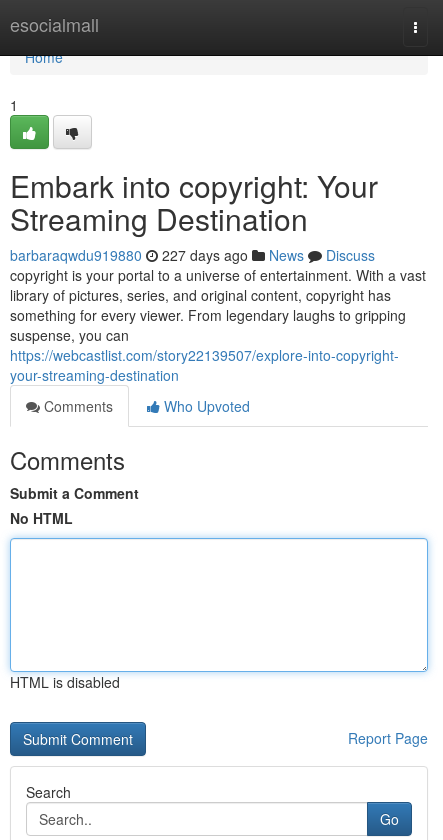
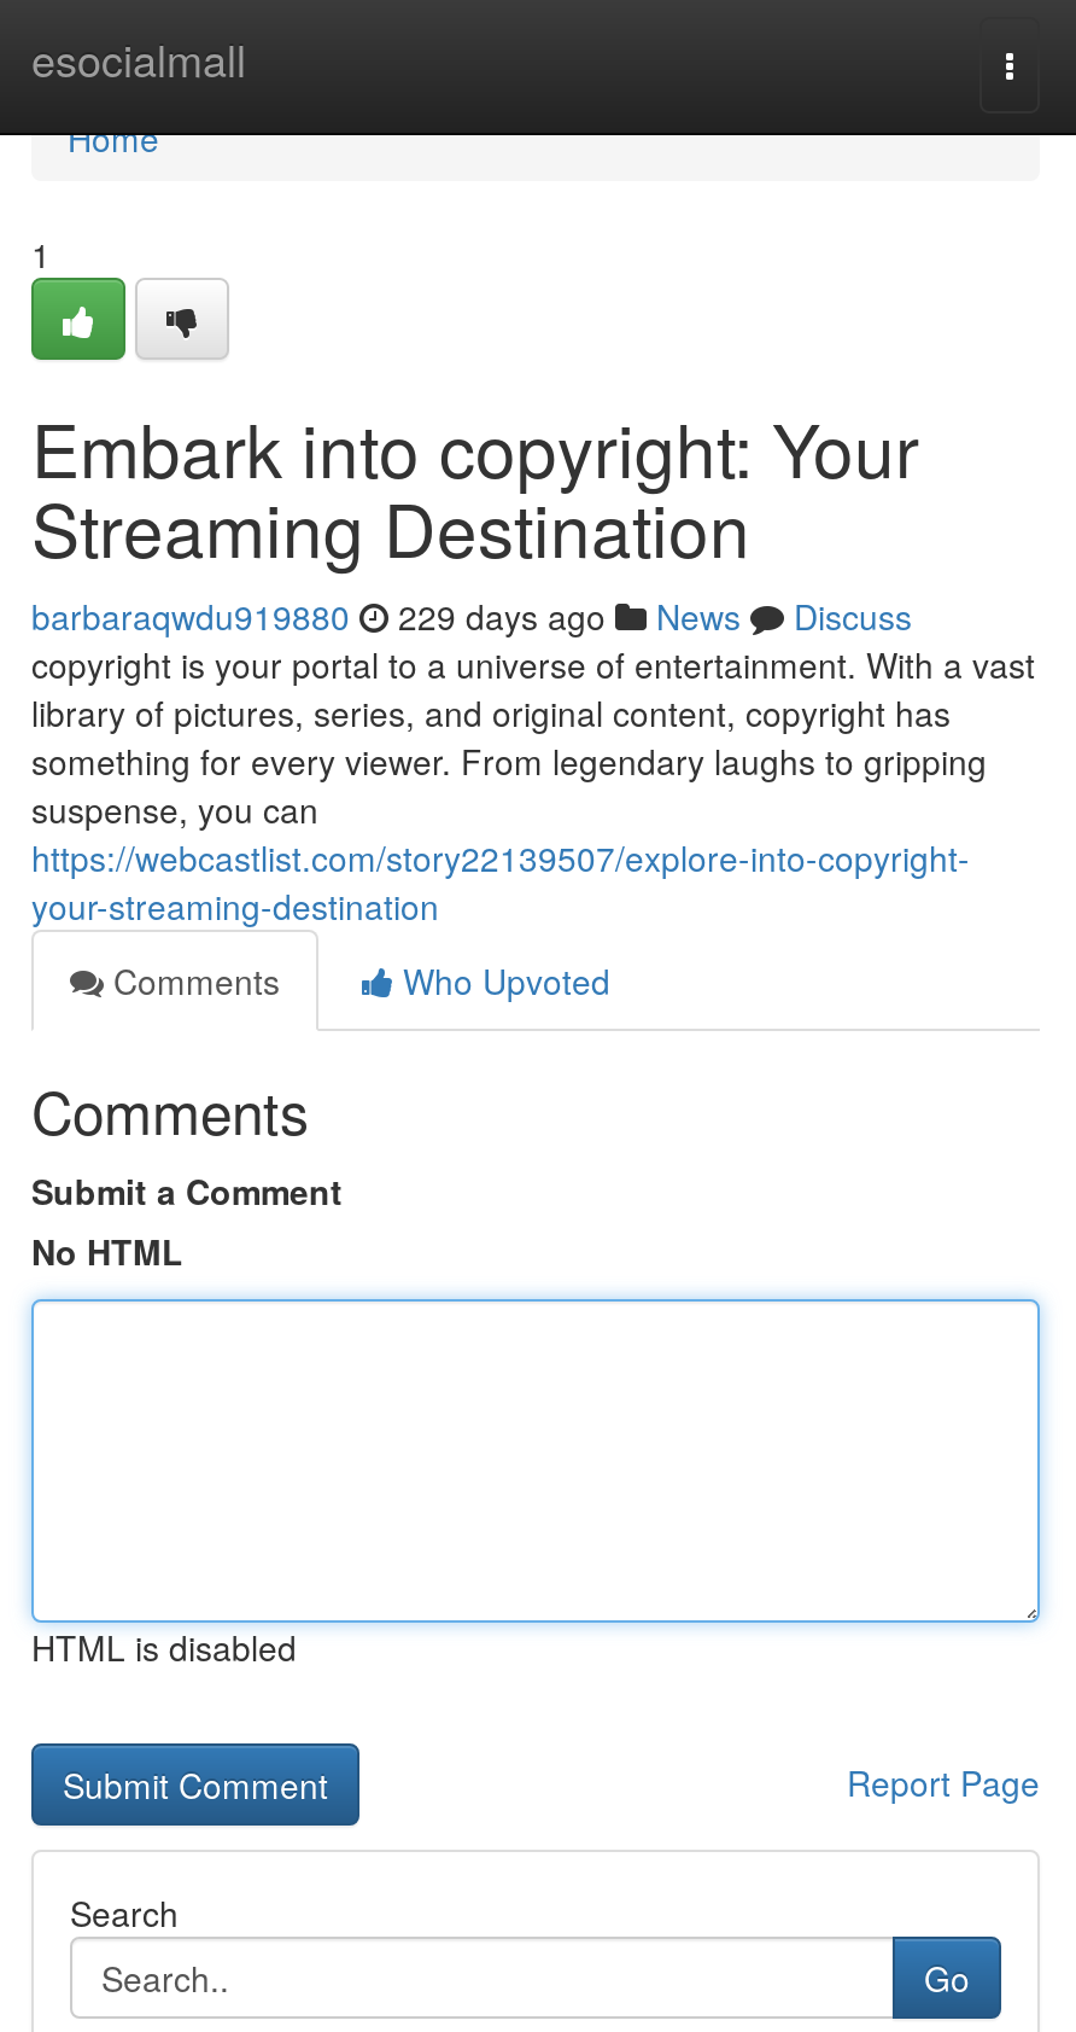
- barbaraqwdu919880 227 days ago News Discuss
+ barbaraqwdu919880 229 days ago News Discuss
